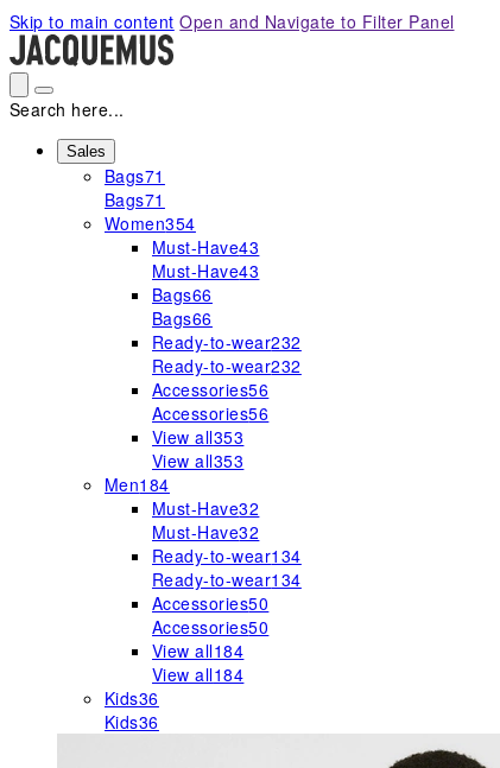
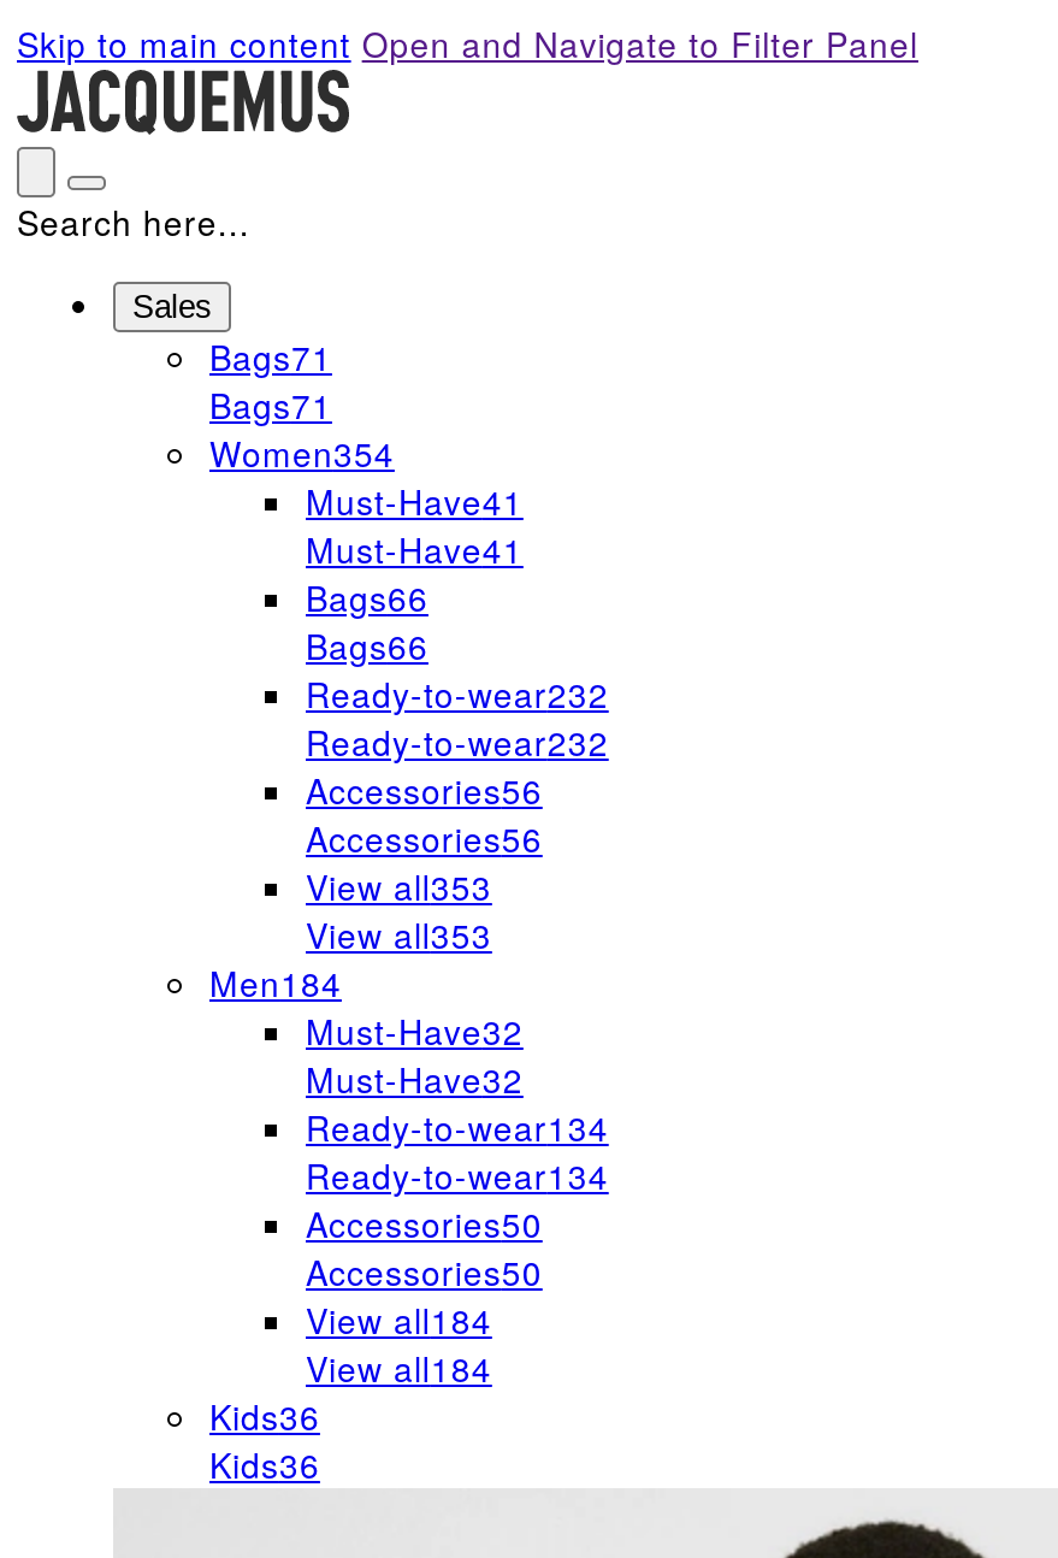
- Must-Have43
+ Must-Have41

- Must-Have43
+ Must-Have41
